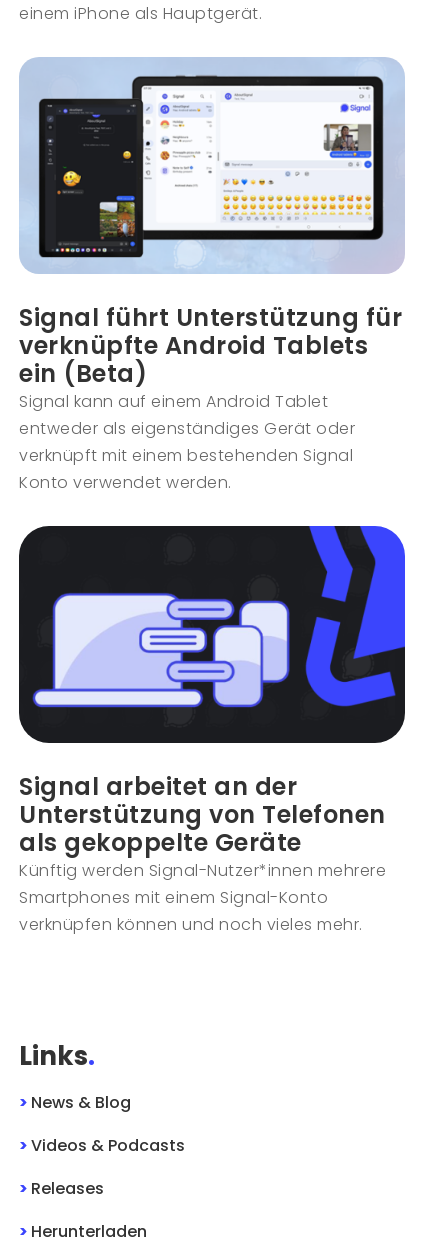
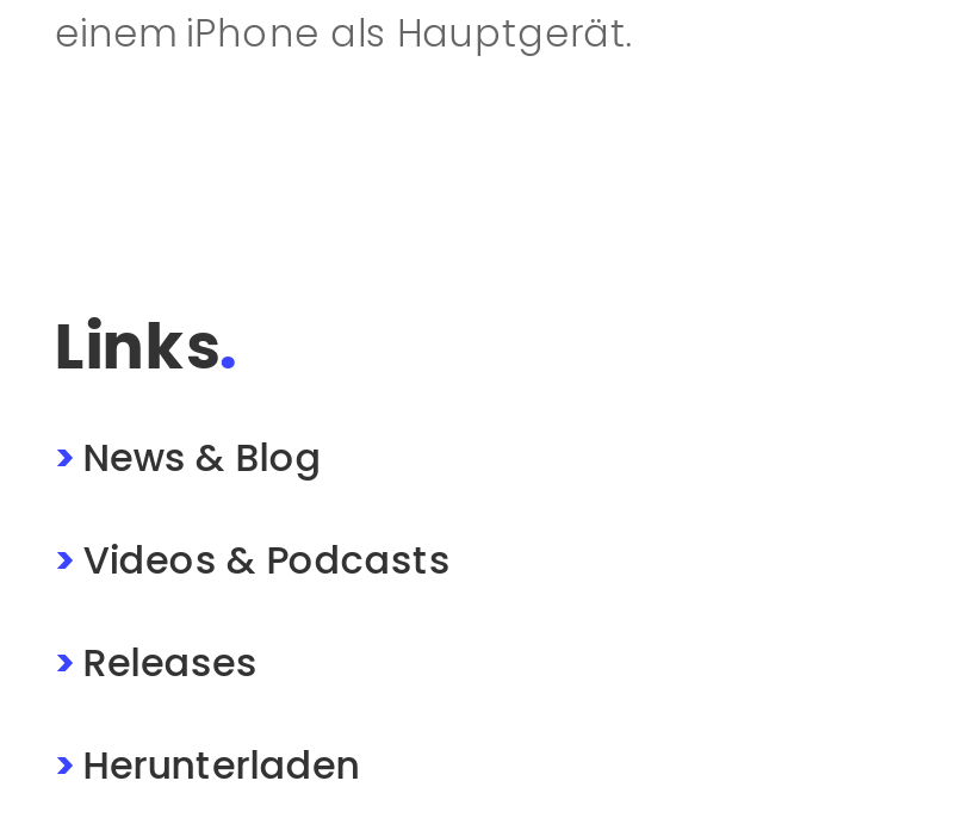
- [image]
- Signal führt Unterstützung für
- verknüpfte Android Tablets
- ein (Beta)
- Signal kann auf einem Android Tablet
- entweder als eigenständiges Gerät oder
- verknüpft mit einem bestehenden Signal
- Konto verwendet werden.

- [image]
- Signal arbeitet an der
- Unterstützung von Telefonen
- als gekoppelte Geräte
- Künftig werden Signal-Nutzer*innen mehrere
- Smartphones mit einem Signal-Konto
- verknüpfen können und noch vieles mehr.
